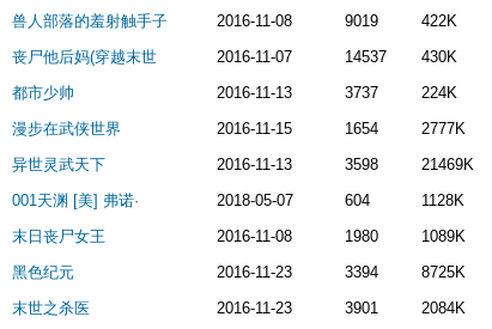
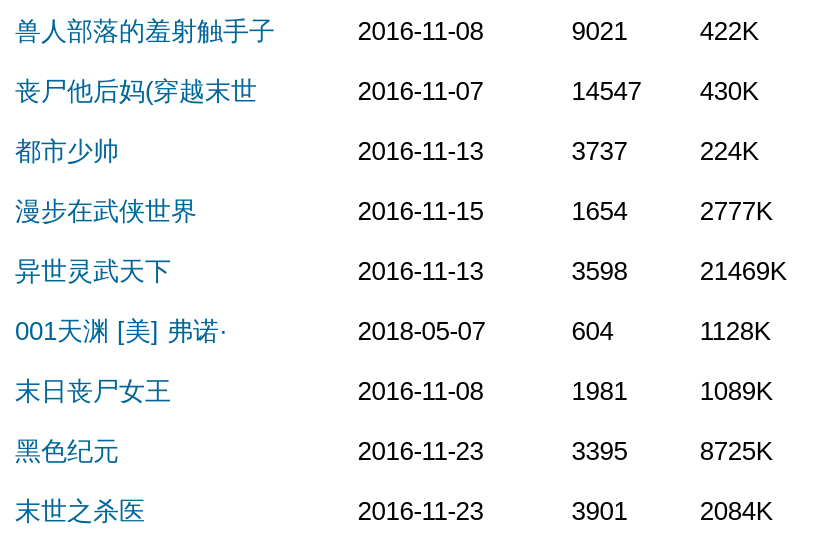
- 9019
+ 9021

- 14537 430K
+ 14547 430K

- 1980
+ 1981

- 3394
+ 3395
